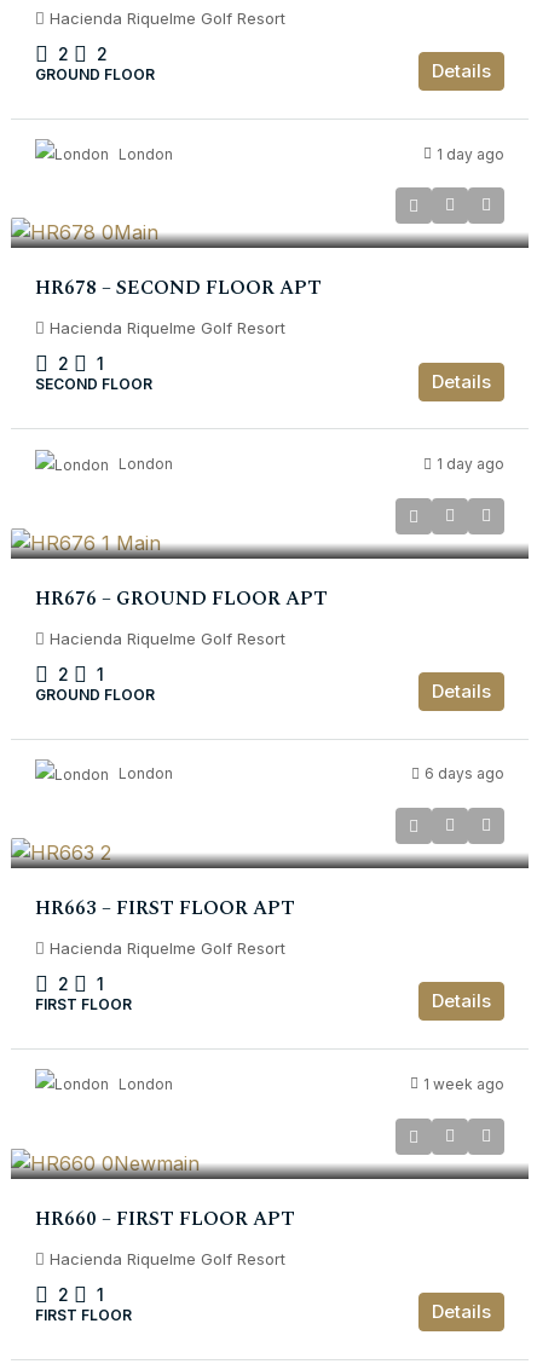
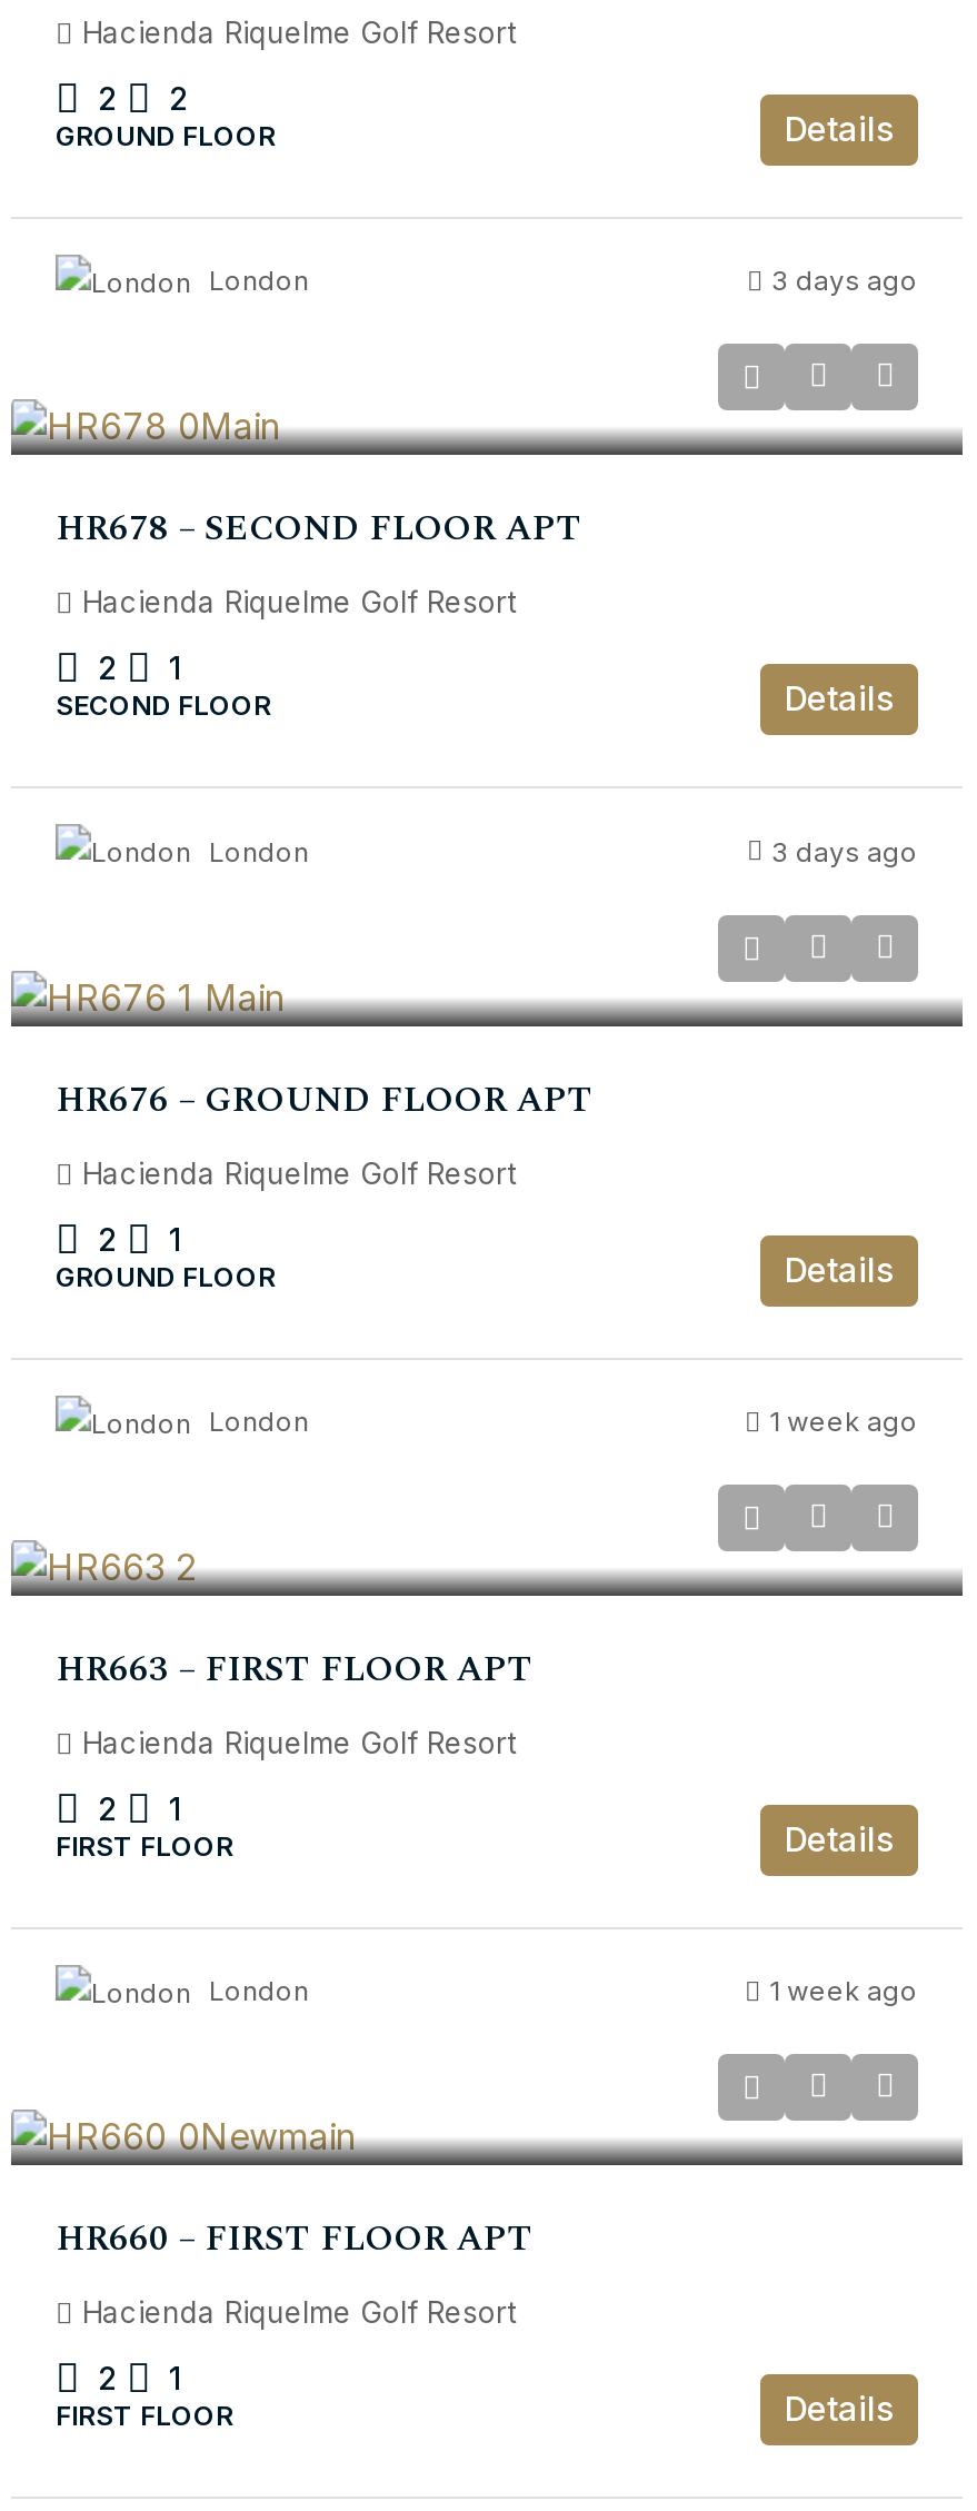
- 1 day ago
+ 3 days ago

- 1 day ago
+ 3 days ago

- 6 days ago
+ 1 week ago
